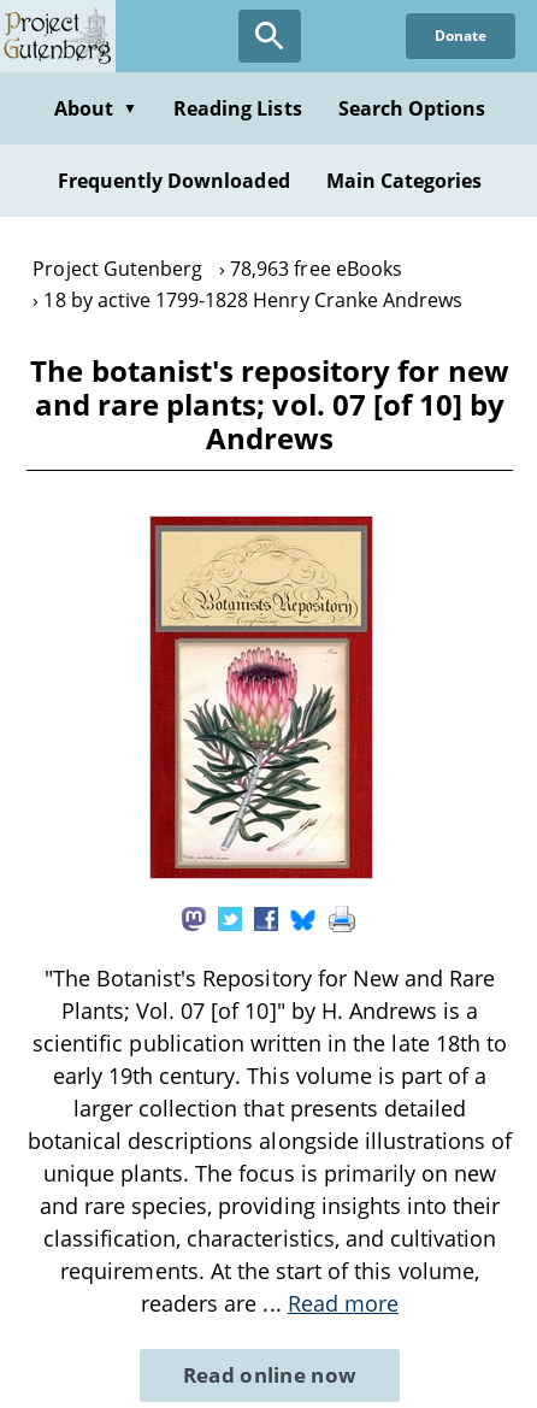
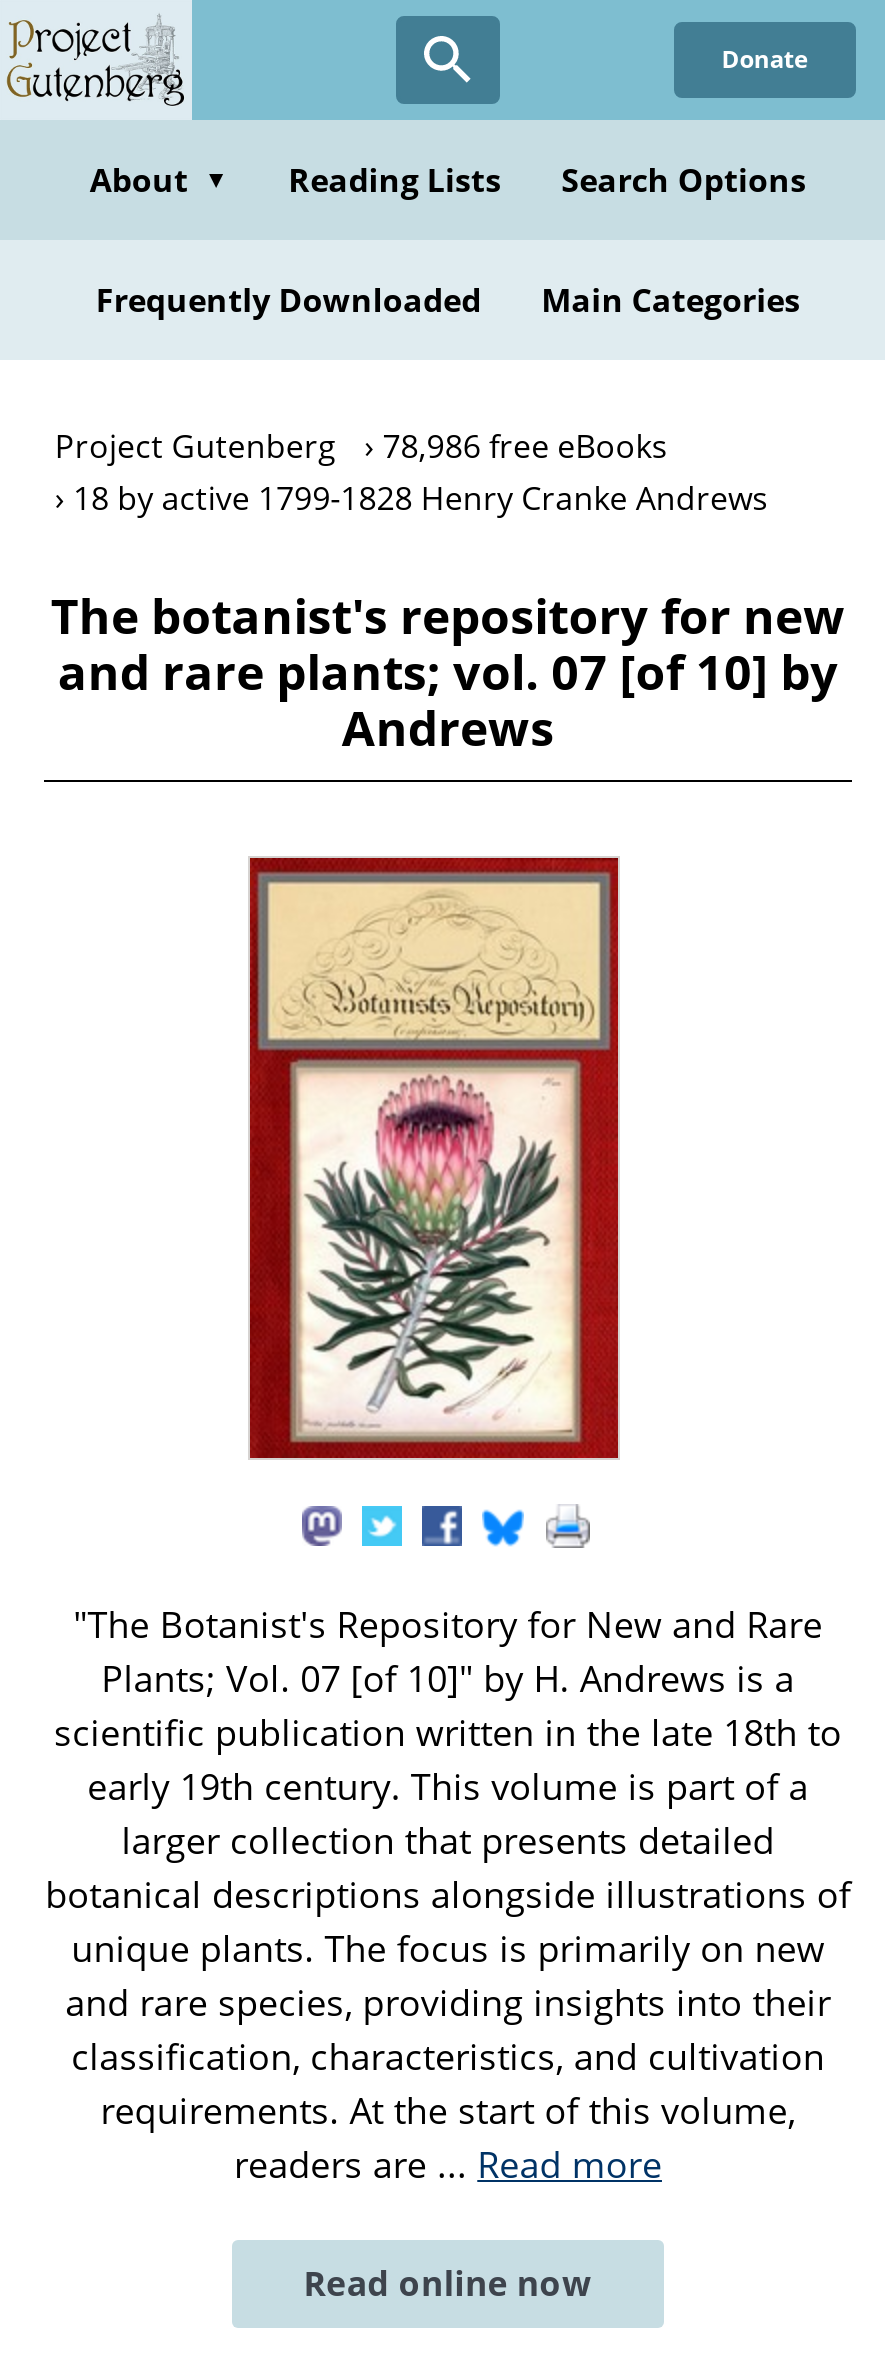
- Project Gutenberg 78,963 free eBooks
+ Project Gutenberg 78,986 free eBooks
